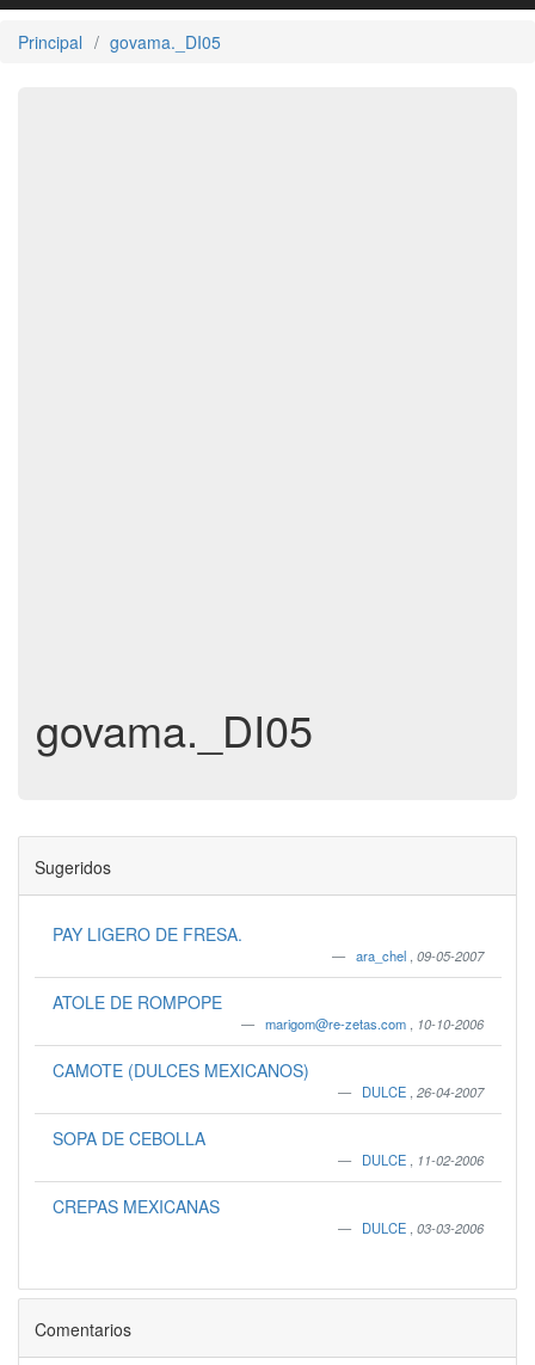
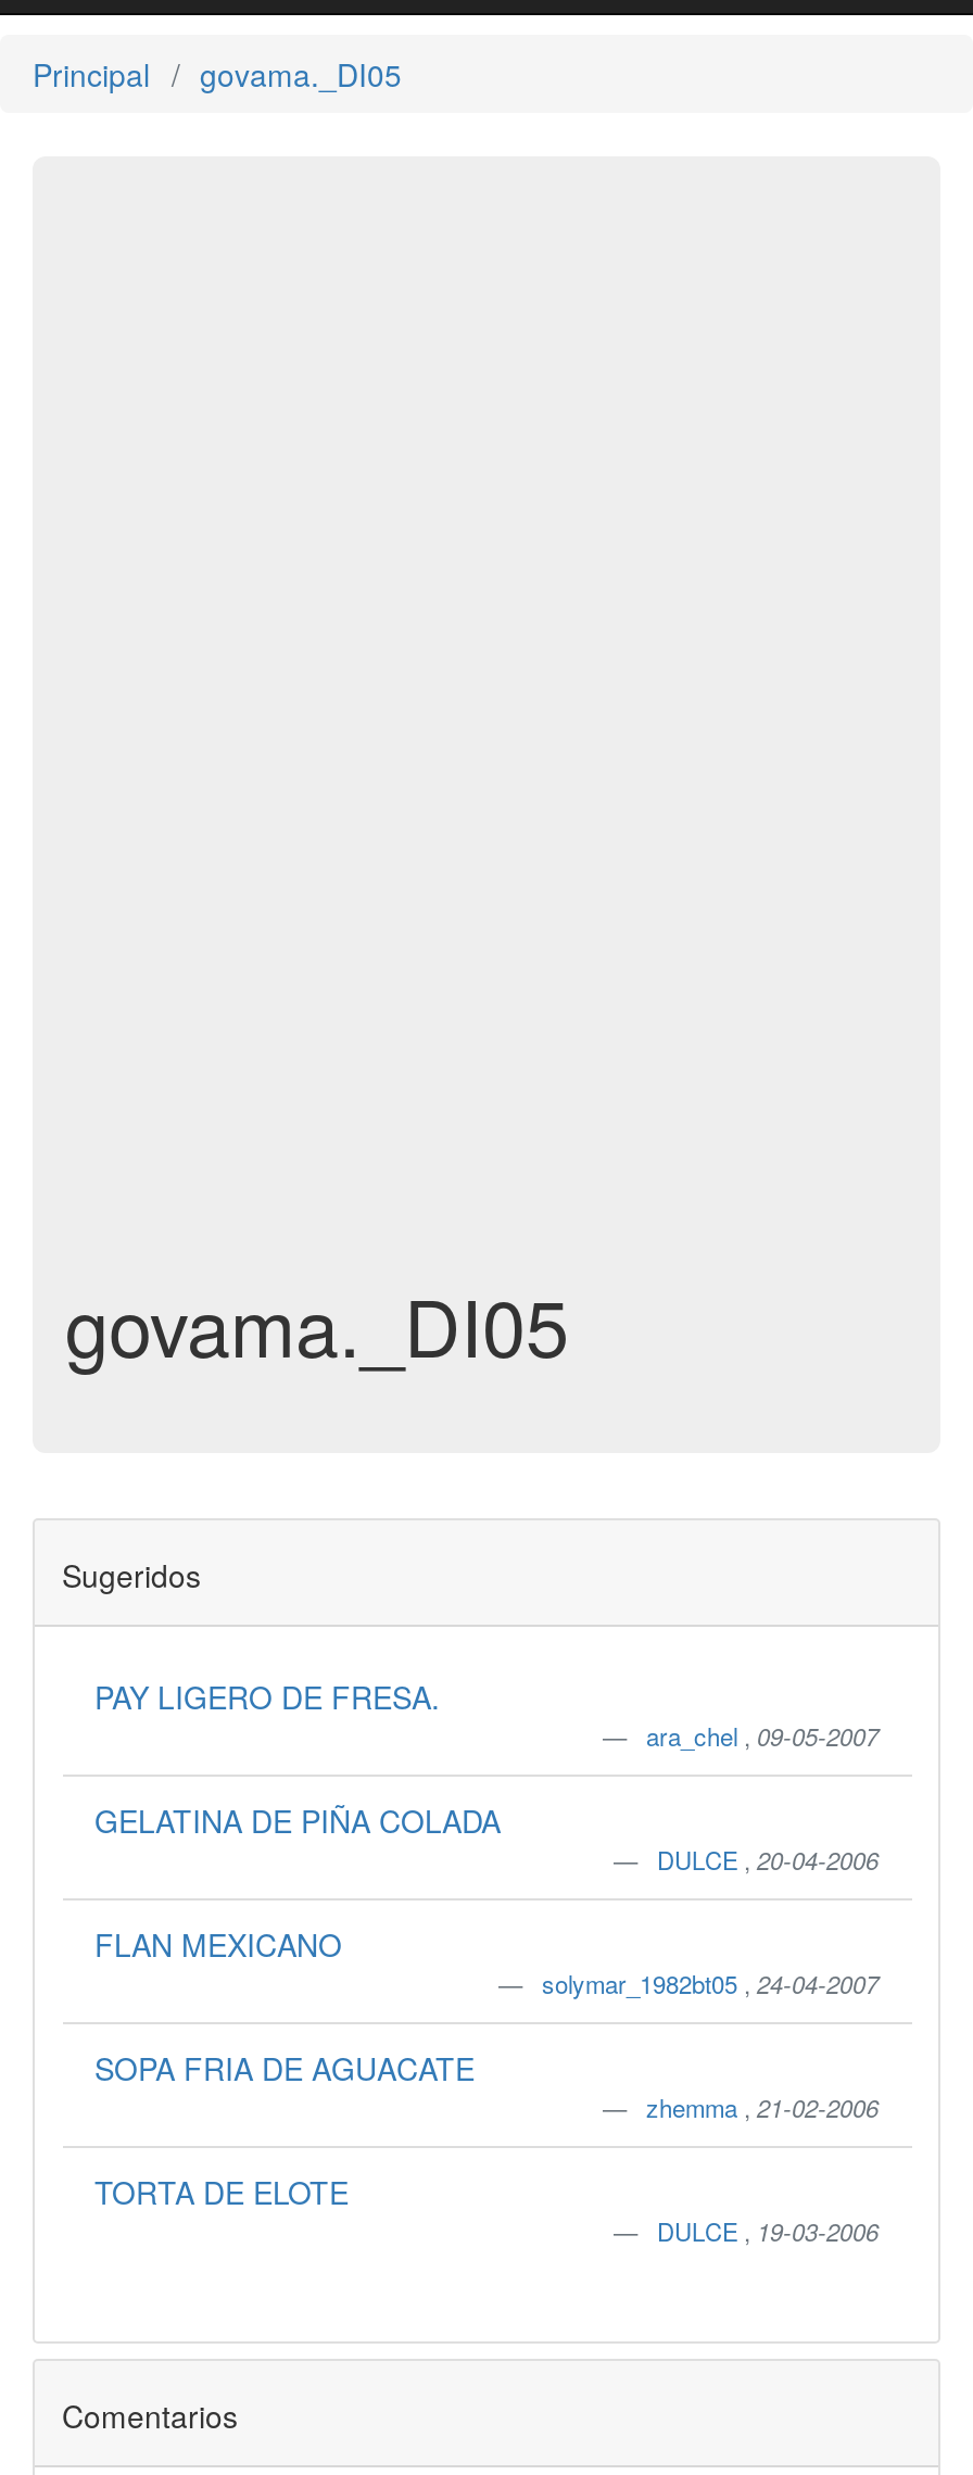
- ATOLE DE ROMPOPE
- marigom@re-zetas.com, 10-10-2006
+ GELATINA DE PIÑA COLADA
+ DULCE, 20-04-2006

- CAMOTE (DULCES MEXICANOS)
- DULCE, 26-04-2007
+ FLAN MEXICANO
+ solymar_1982bt05, 24-04-2007

- SOPA DE CEBOLLA
- DULCE, 11-02-2006
+ SOPA FRIA DE AGUACATE
+ zhemma, 21-02-2006

- CREPAS MEXICANAS
- DULCE, 03-03-2006
+ TORTA DE ELOTE
+ DULCE, 19-03-2006
